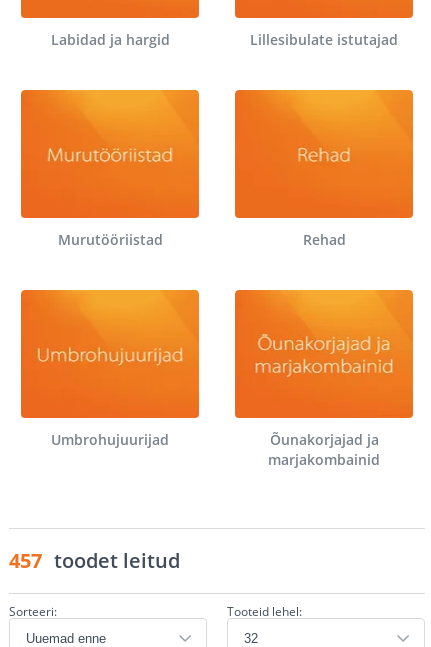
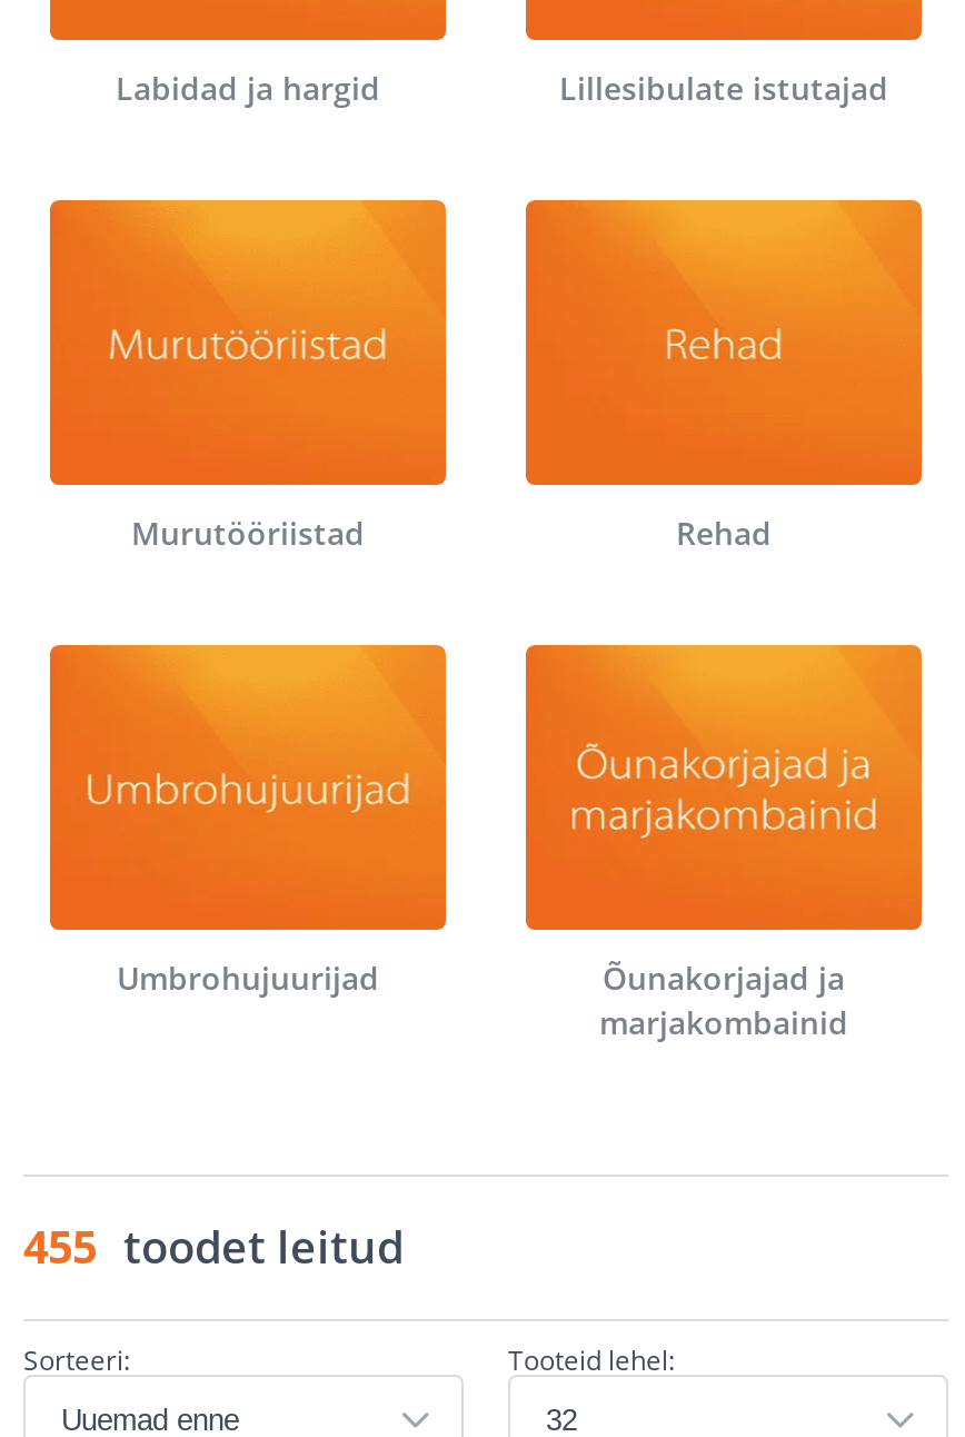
- 457 toodet leitud
+ 455 toodet leitud
